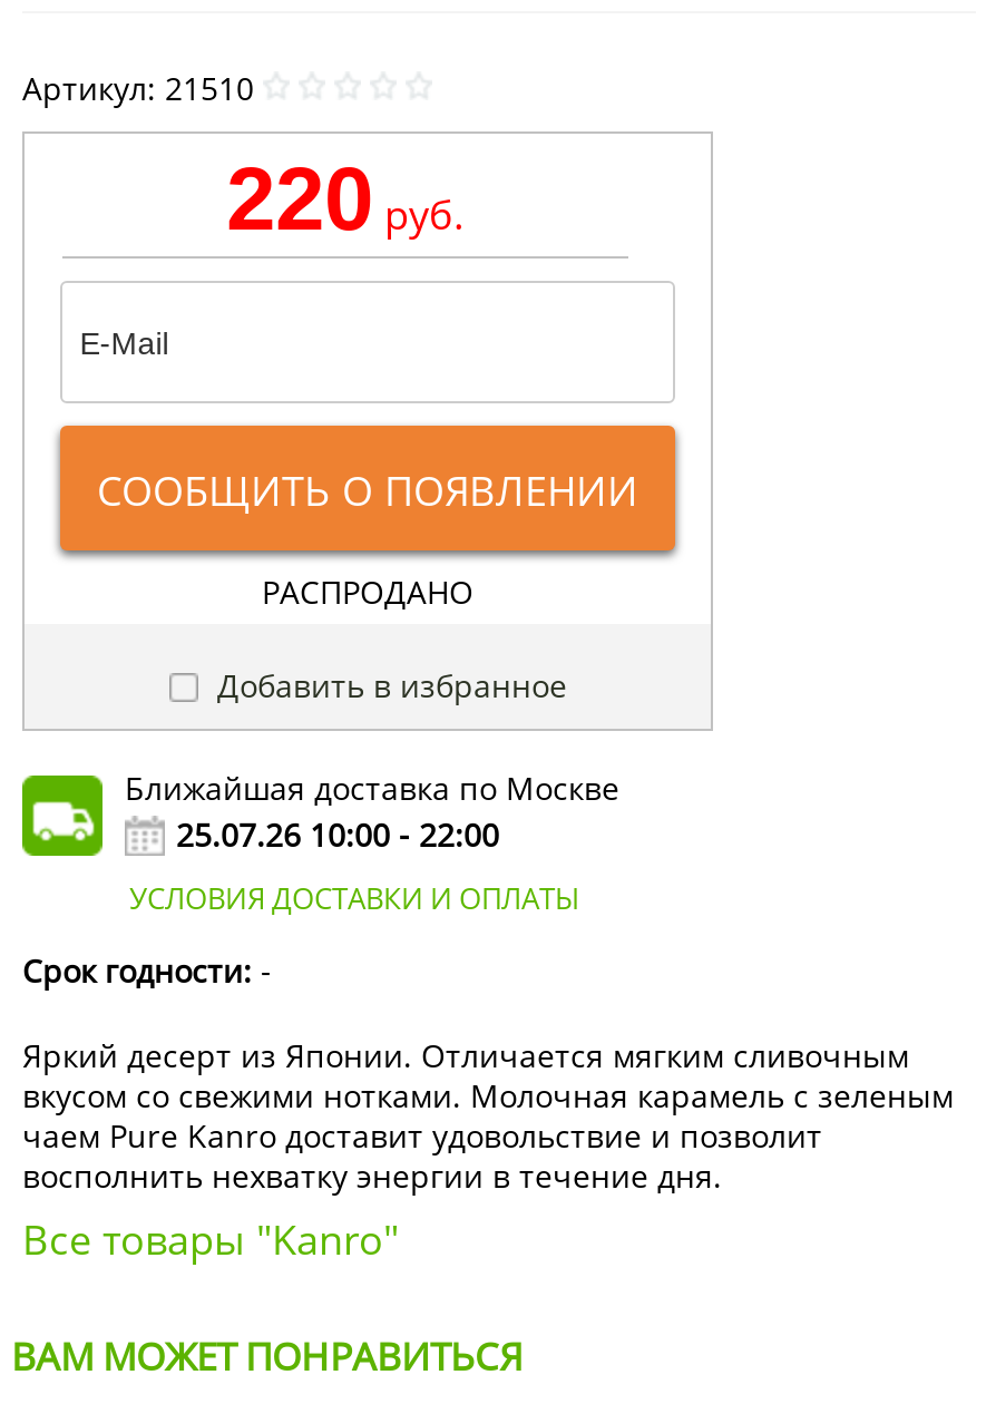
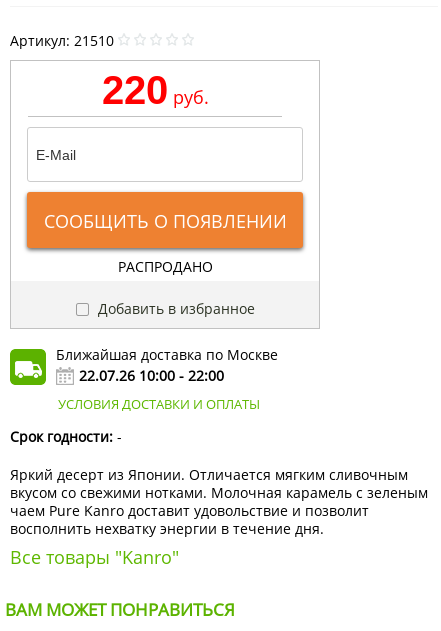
- 25.07.26 10:00 - 22:00
+ 22.07.26 10:00 - 22:00
